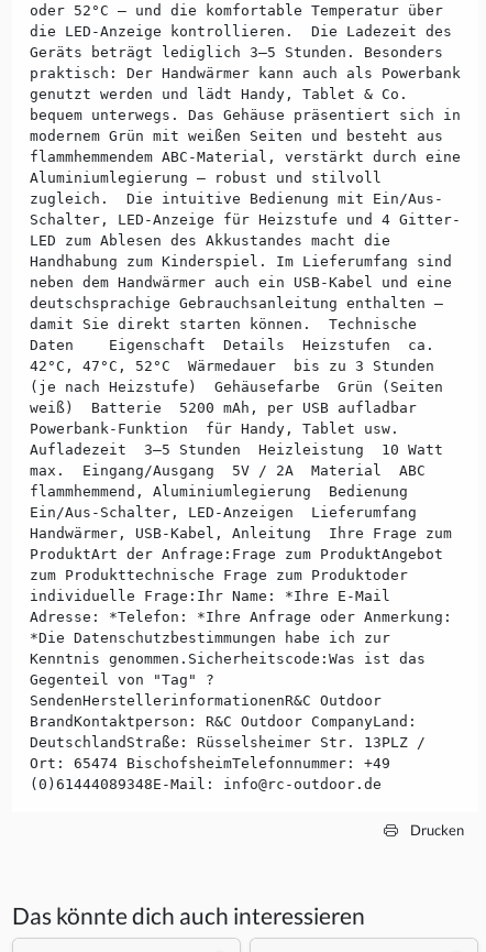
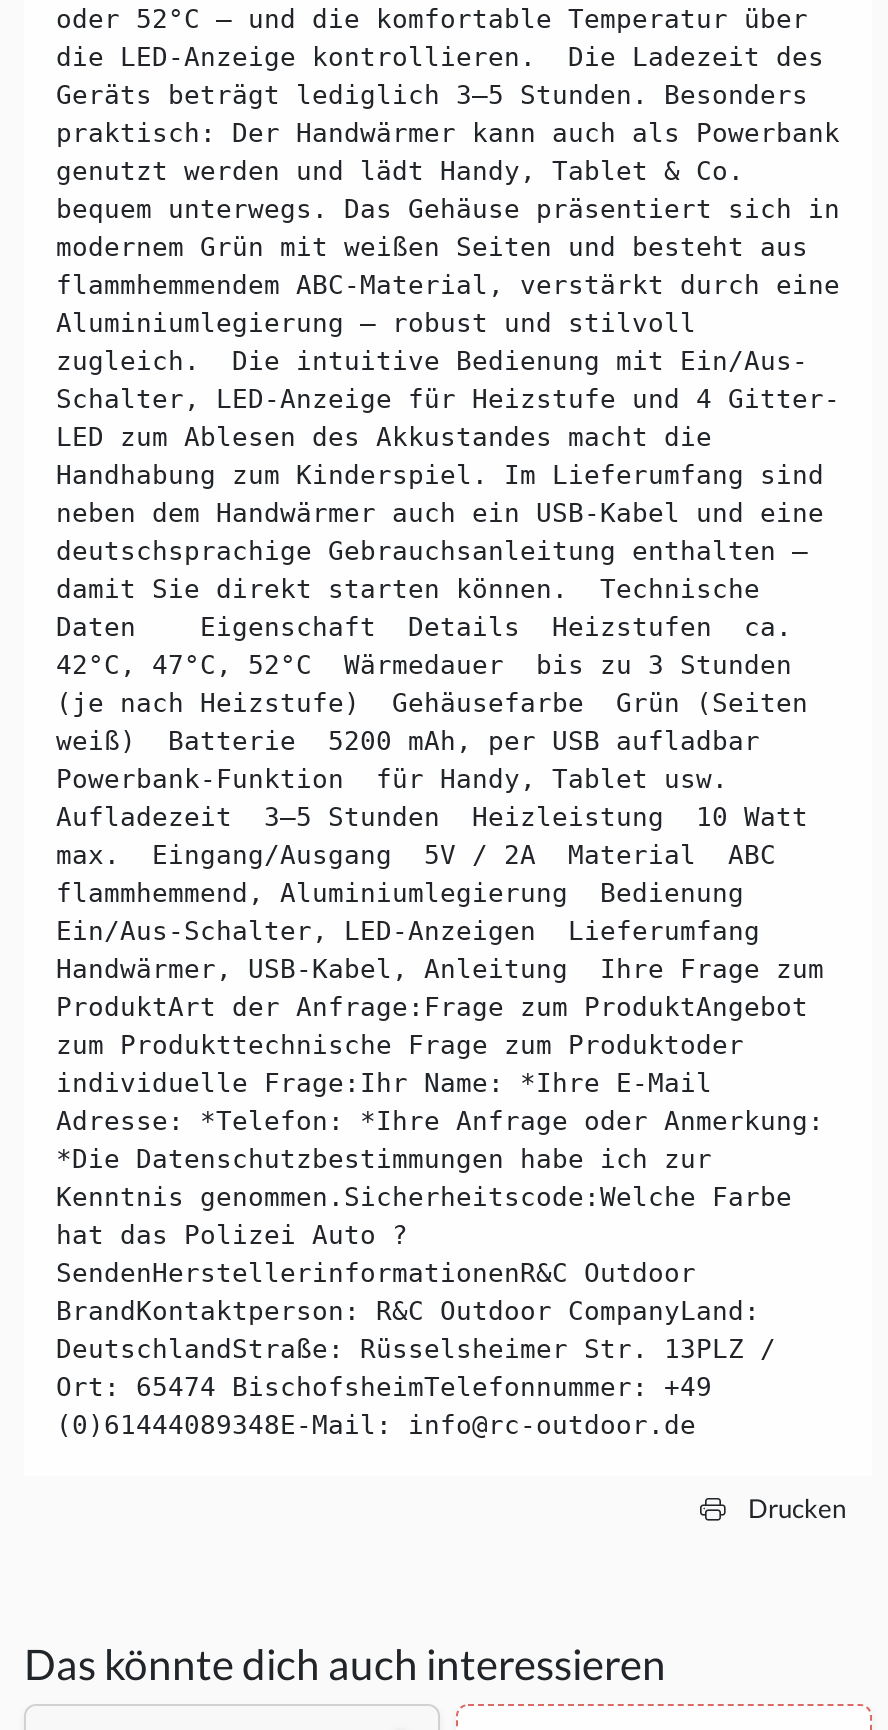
- Kenntnis genommen.Sicherheitscode:Was ist das
- Gegenteil von "Tag" ?
+ Kenntnis genommen.Sicherheitscode:Welche Farbe
+ hat das Polizei Auto ?
